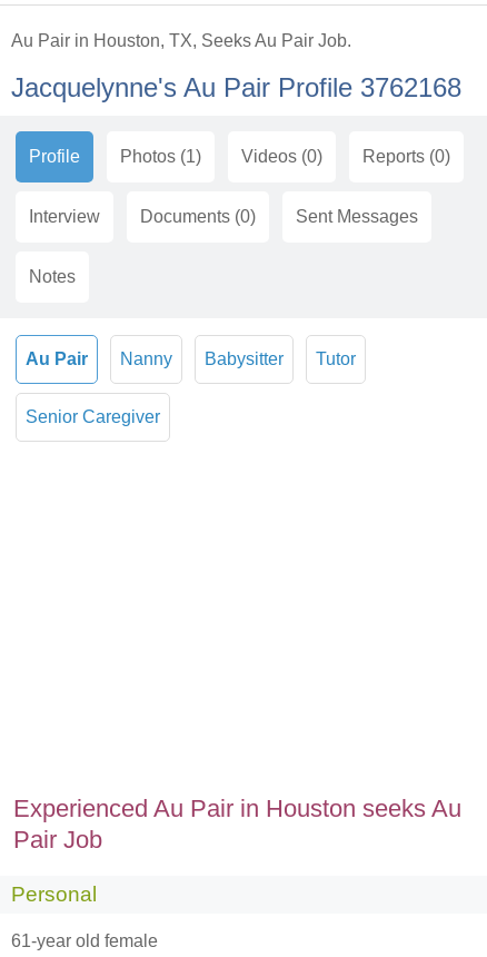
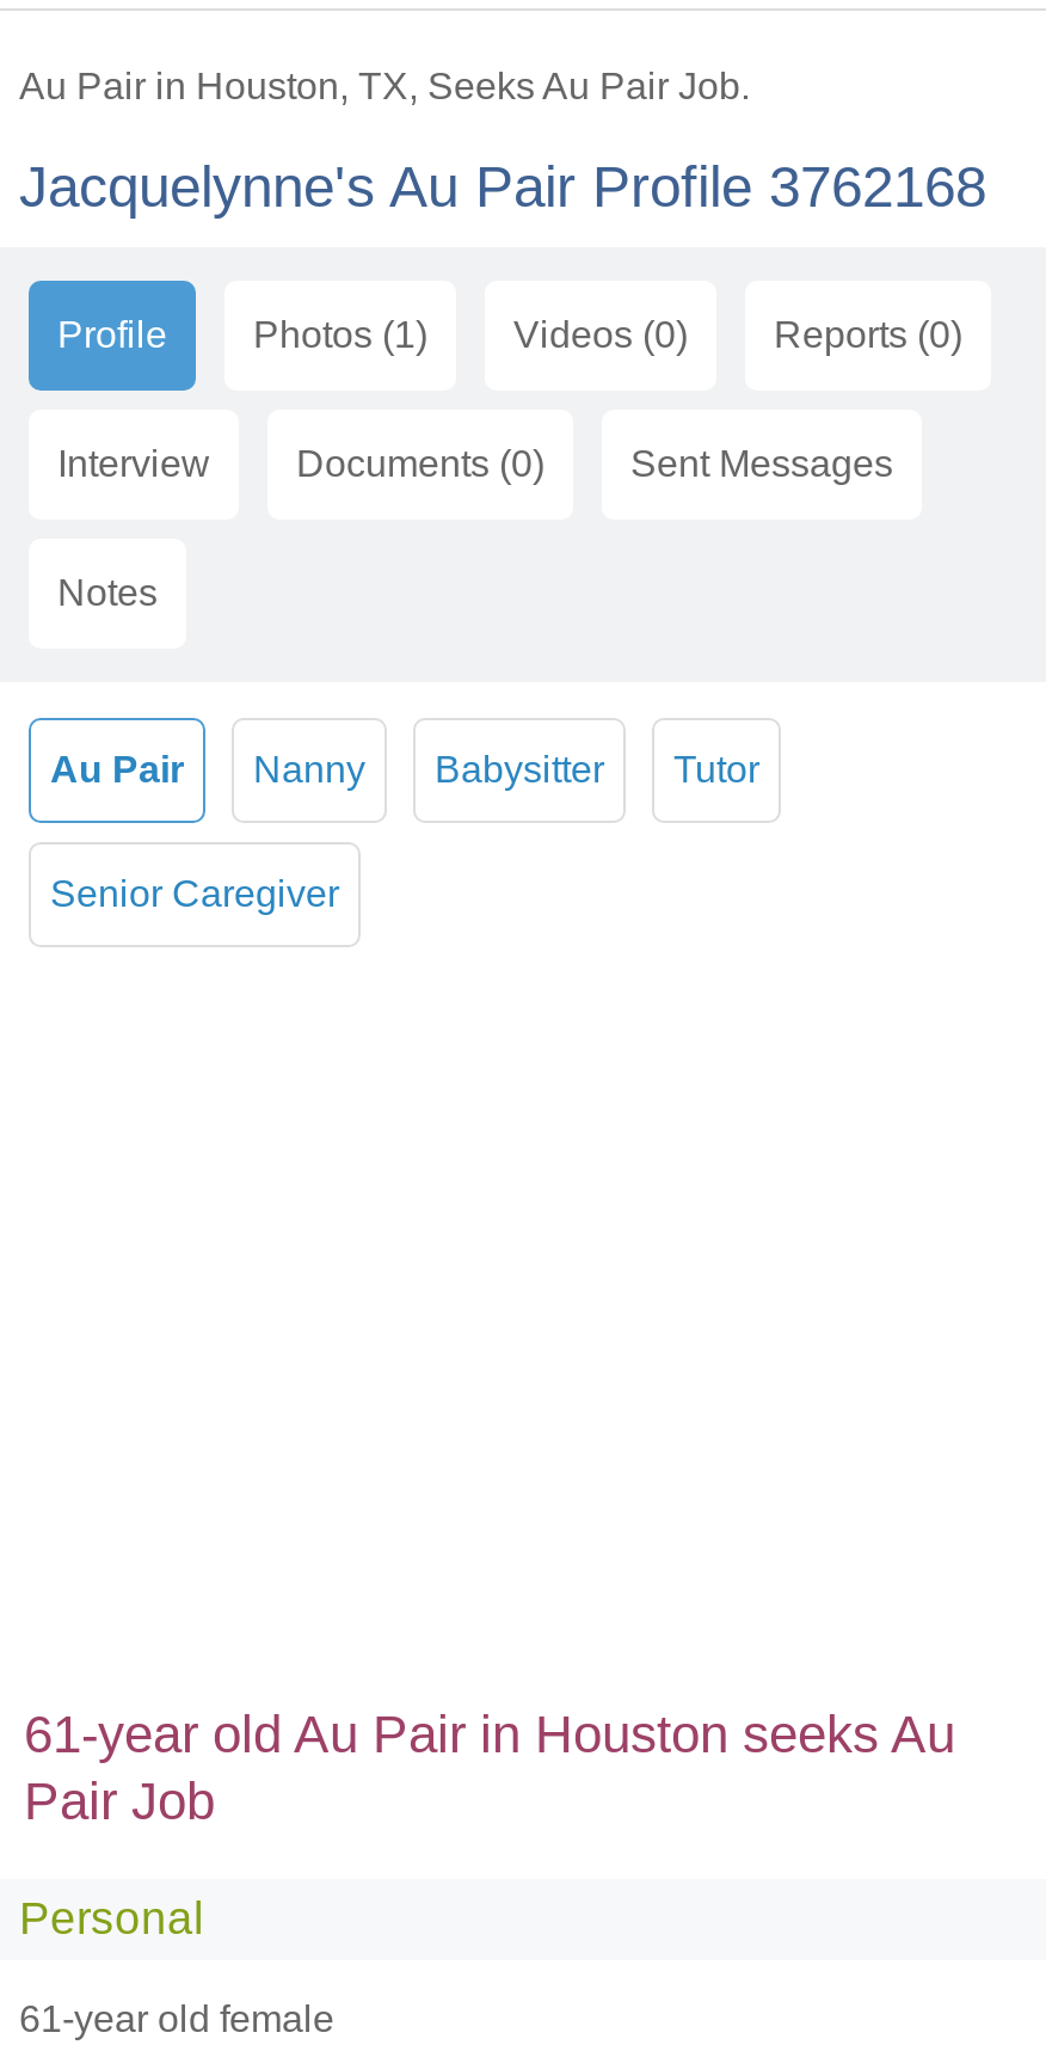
- Experienced Au Pair in Houston seeks Au
+ 61-year old Au Pair in Houston seeks Au
